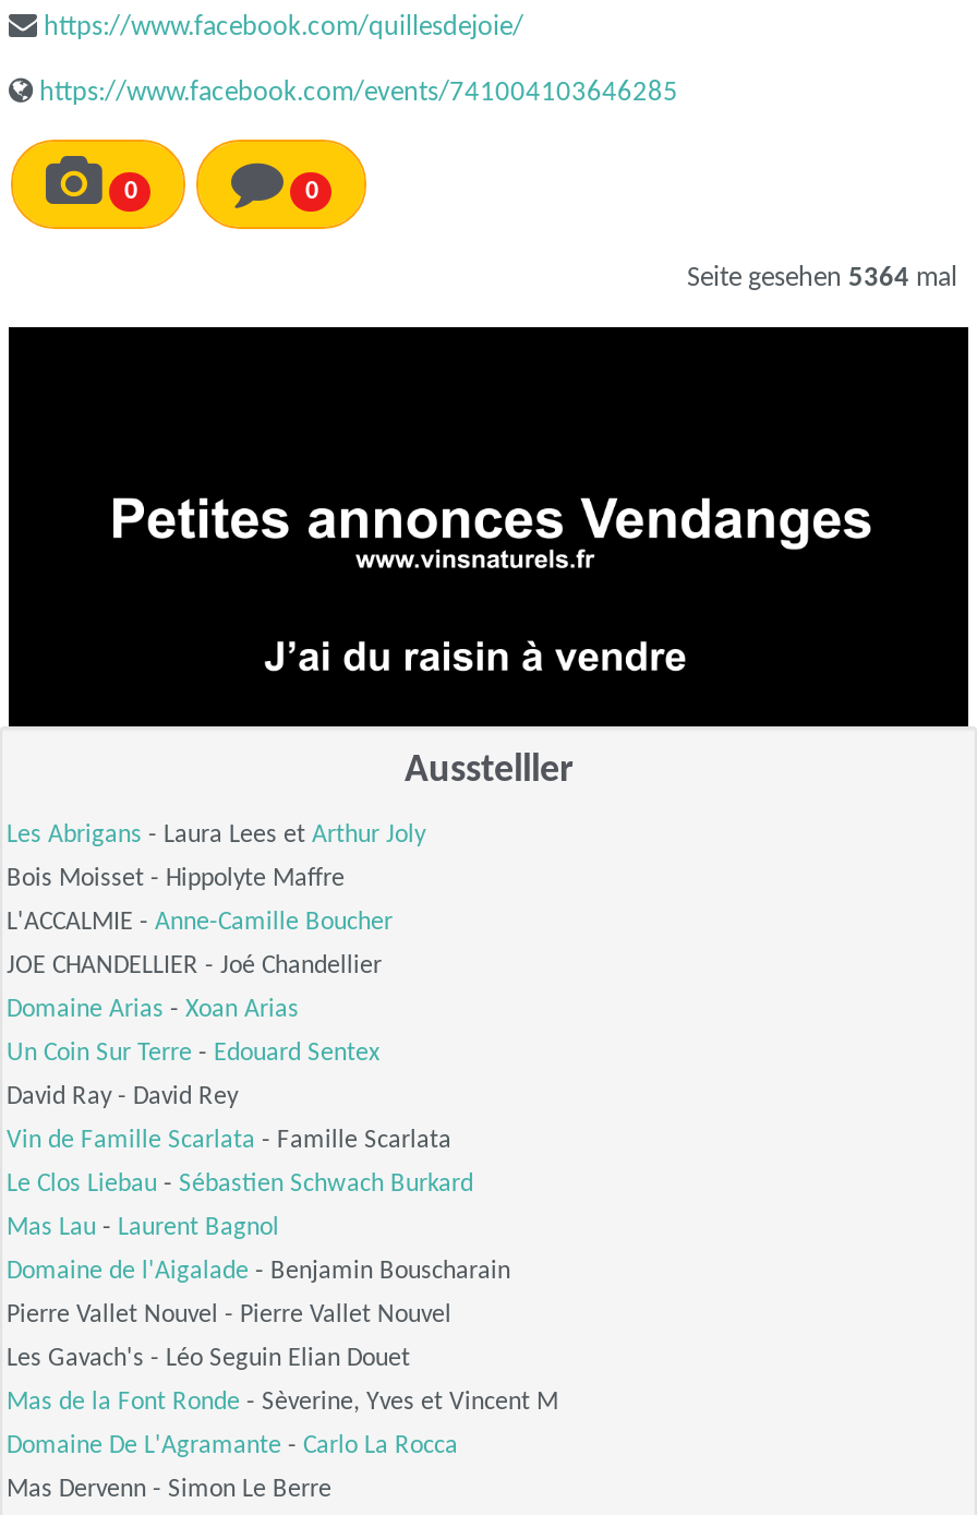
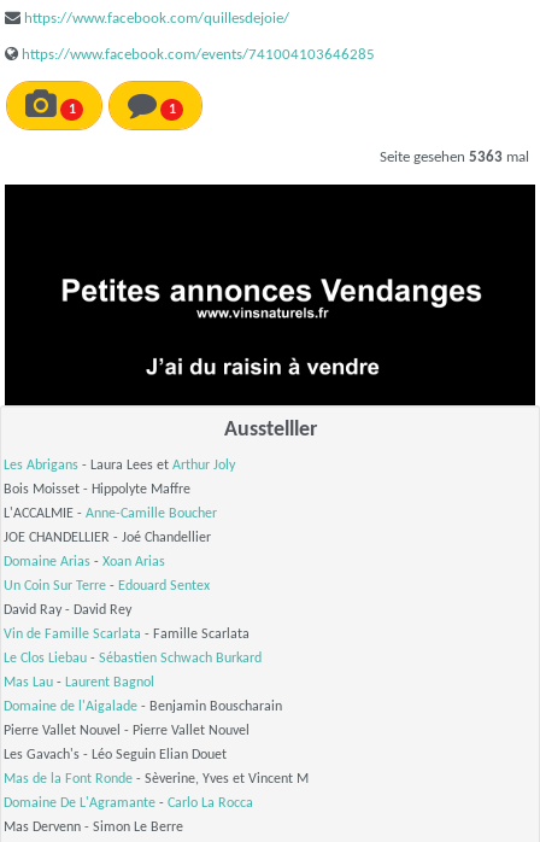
- 0
+ 1

- 0
+ 1

- Seite gesehen 5364 mal
+ Seite gesehen 5363 mal
